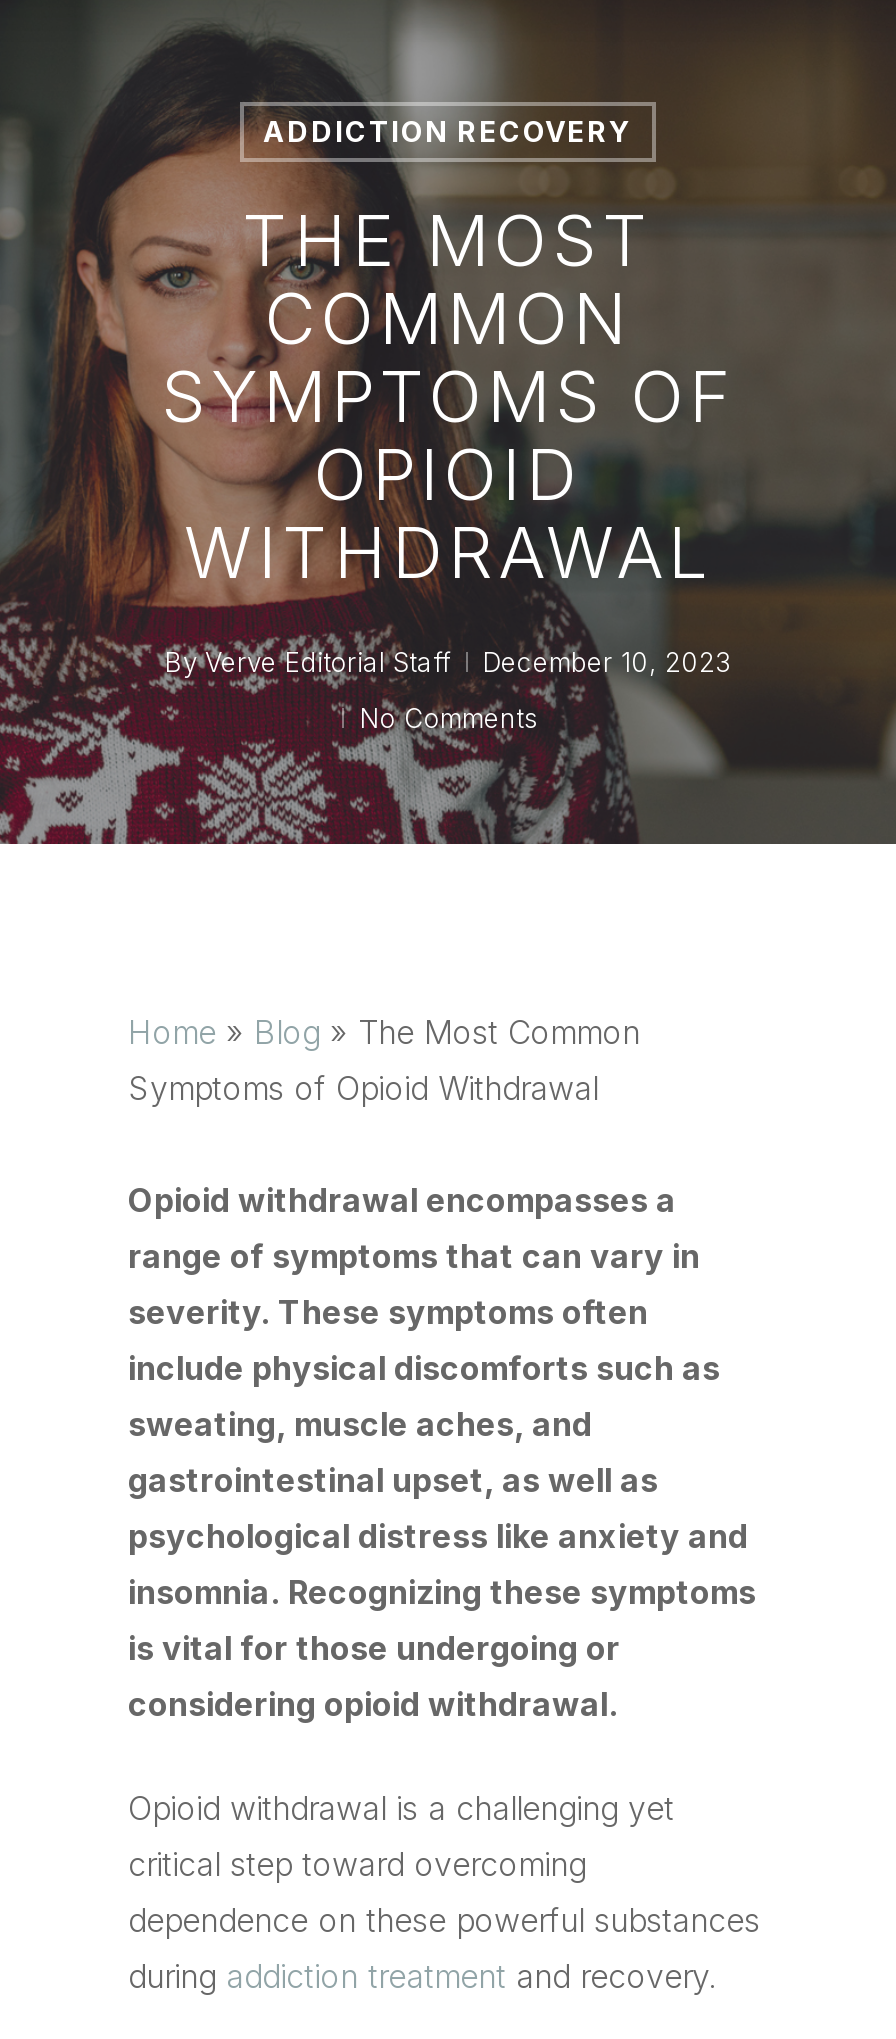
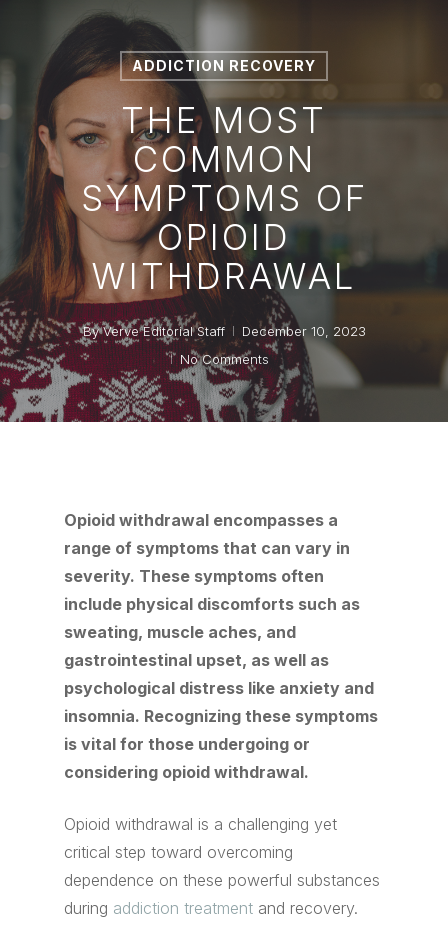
- Home» Blog» The Most Common
- Symptoms of Opioid Withdrawal
